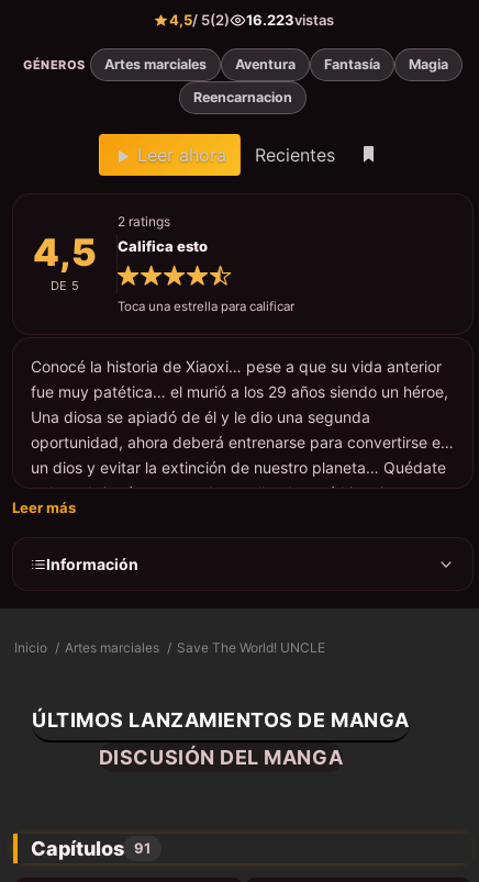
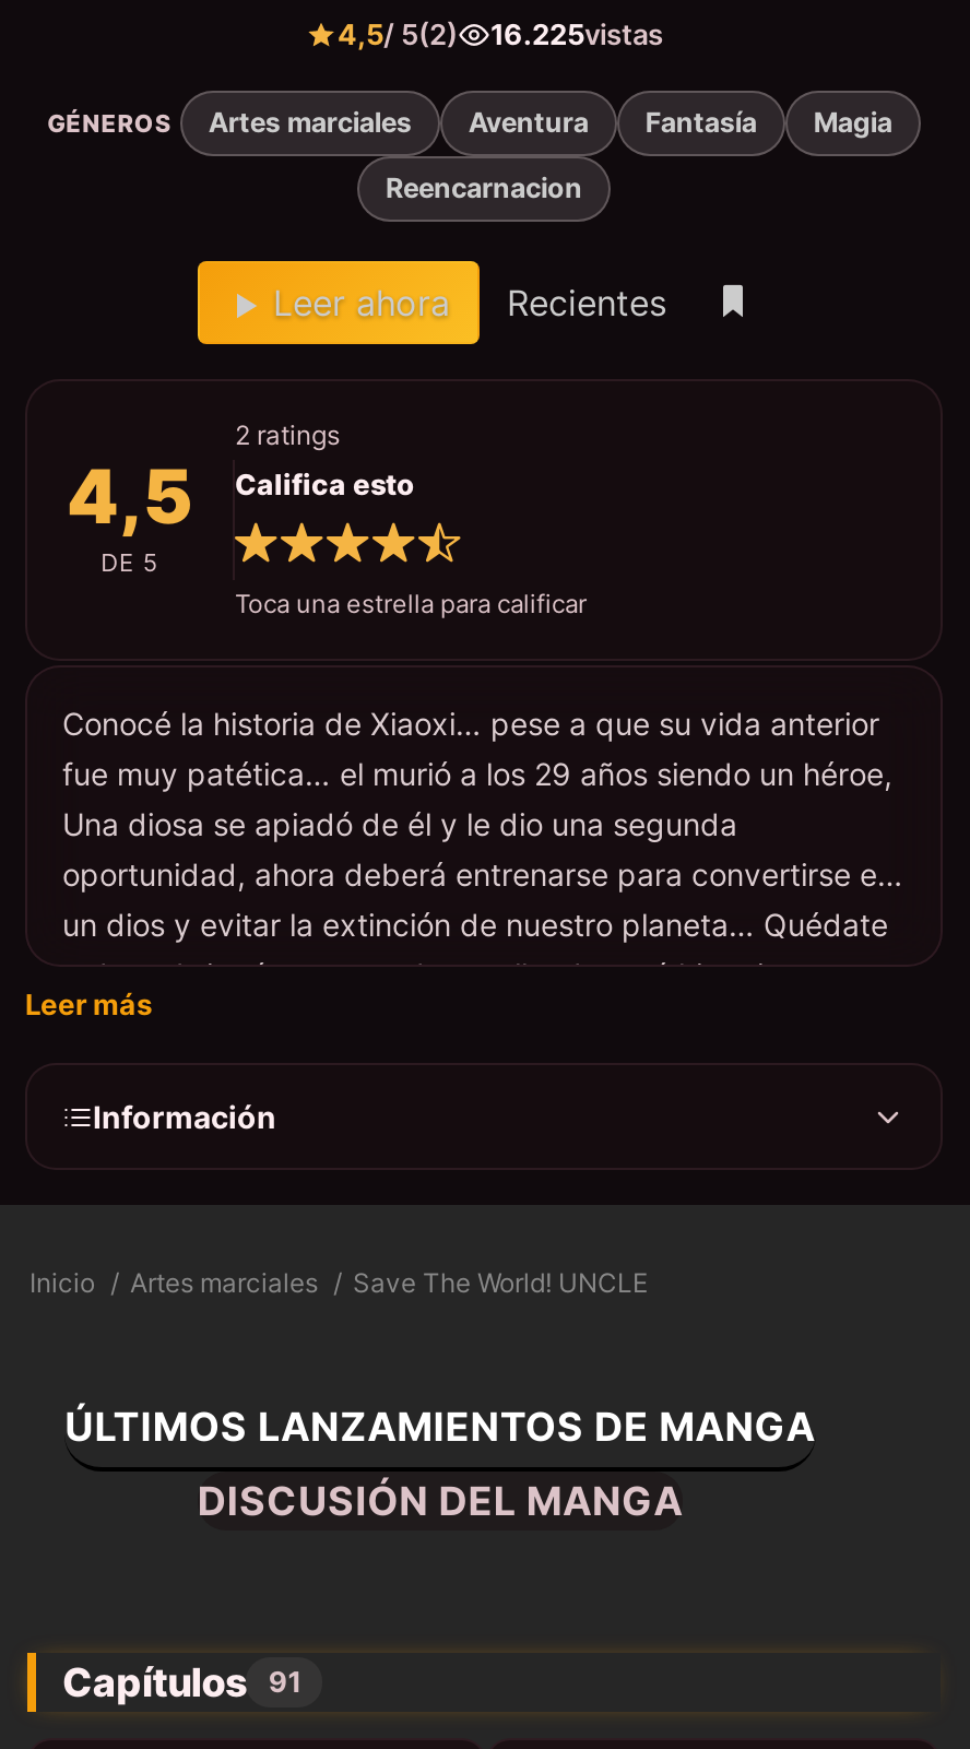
- 4,5/ 5(2) 16.223vistas
+ 4,5/ 5(2) 16.225vistas
